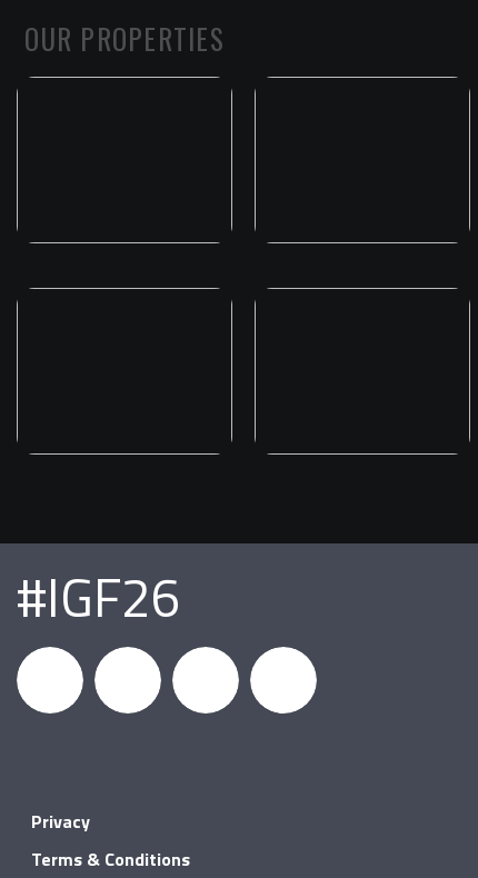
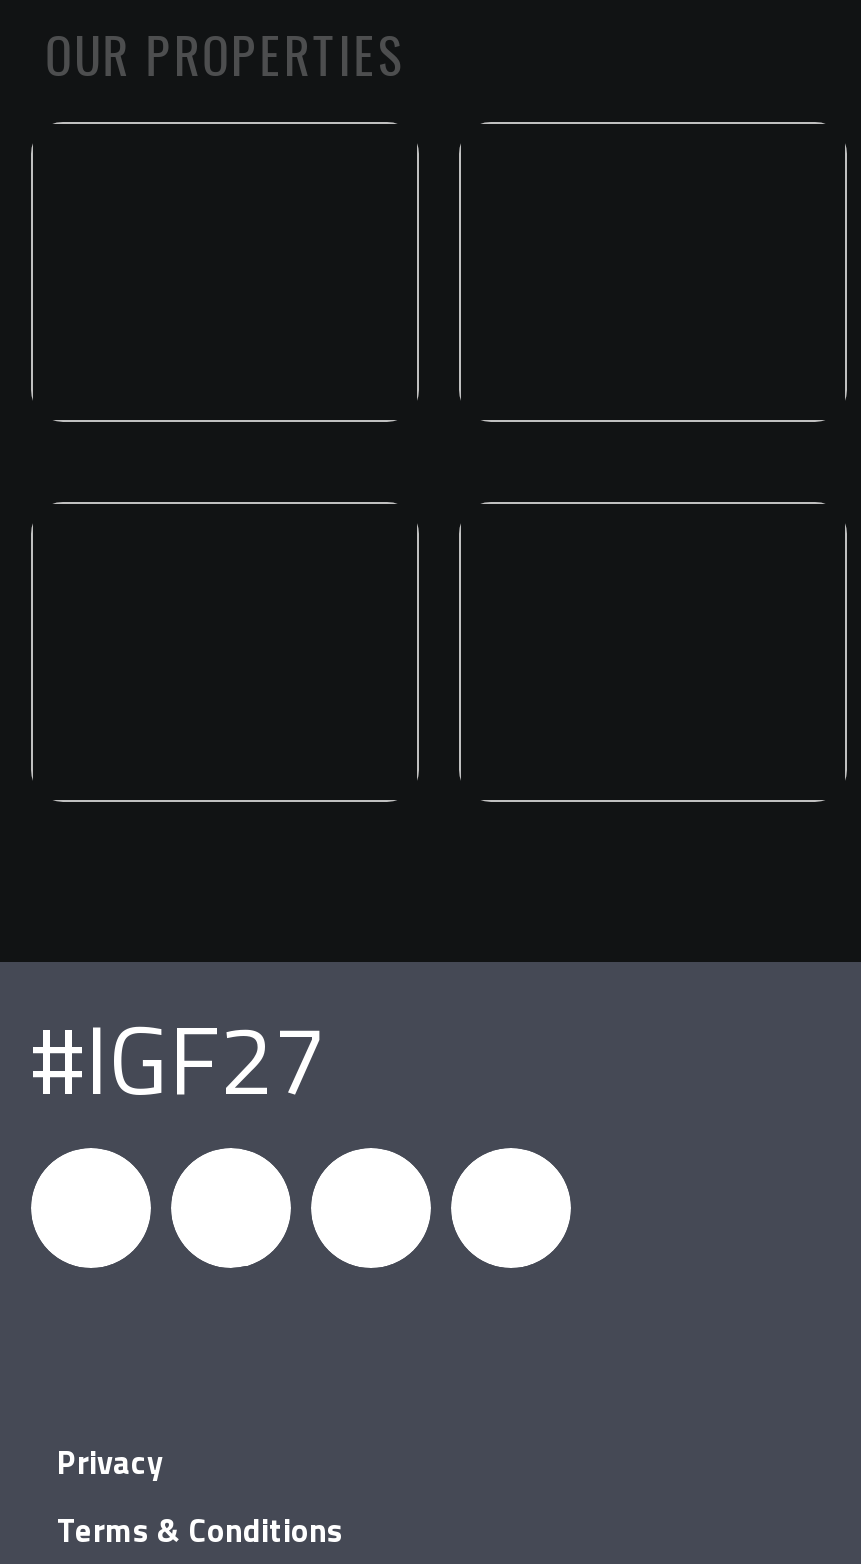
- #IGF26
+ #IGF27
